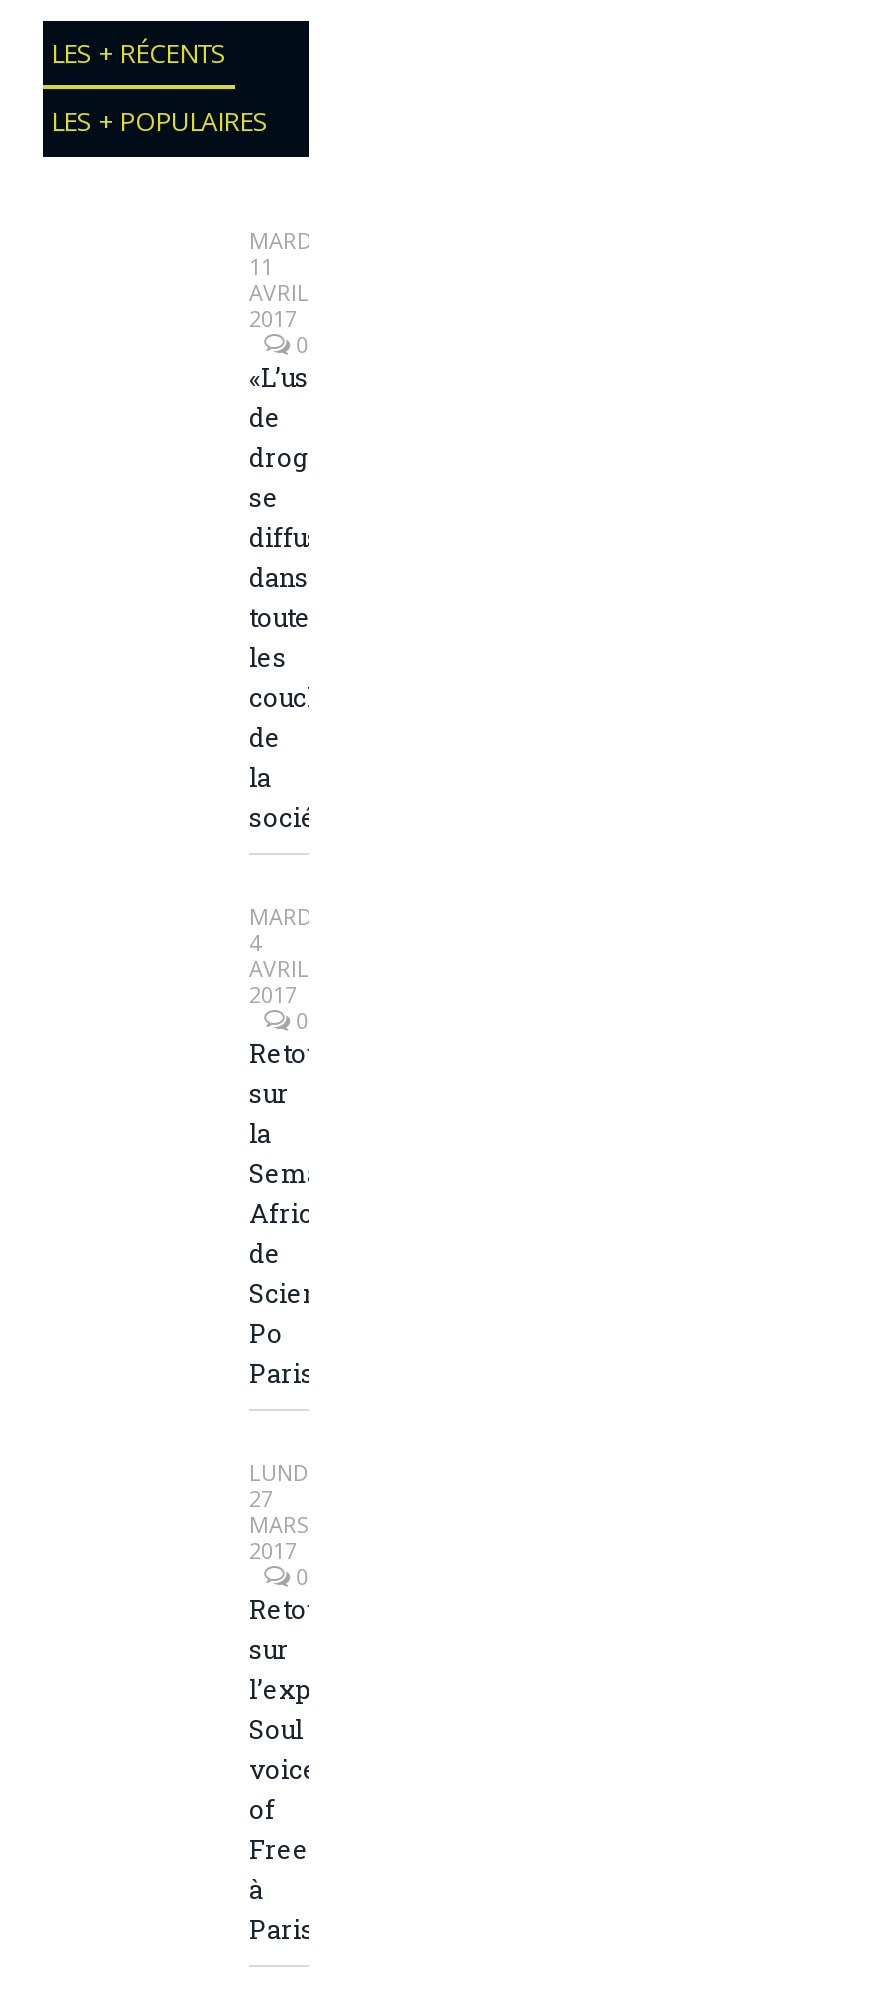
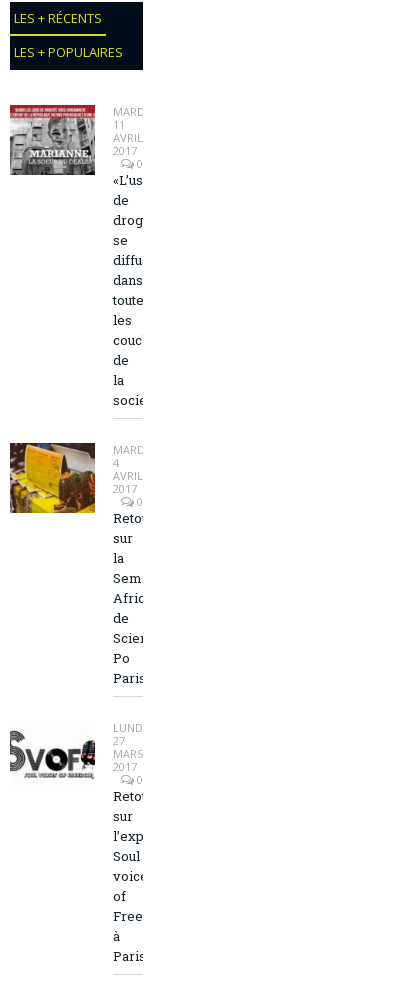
+ [image]

+ [image]

+ [image]
